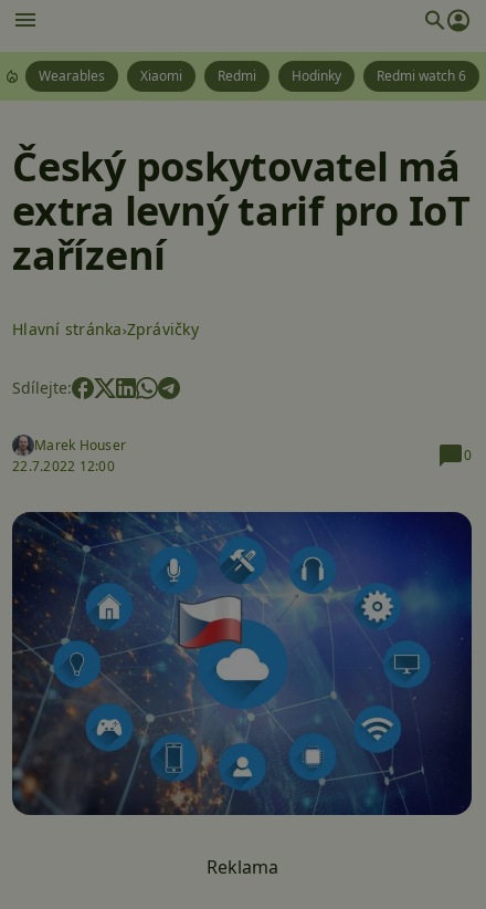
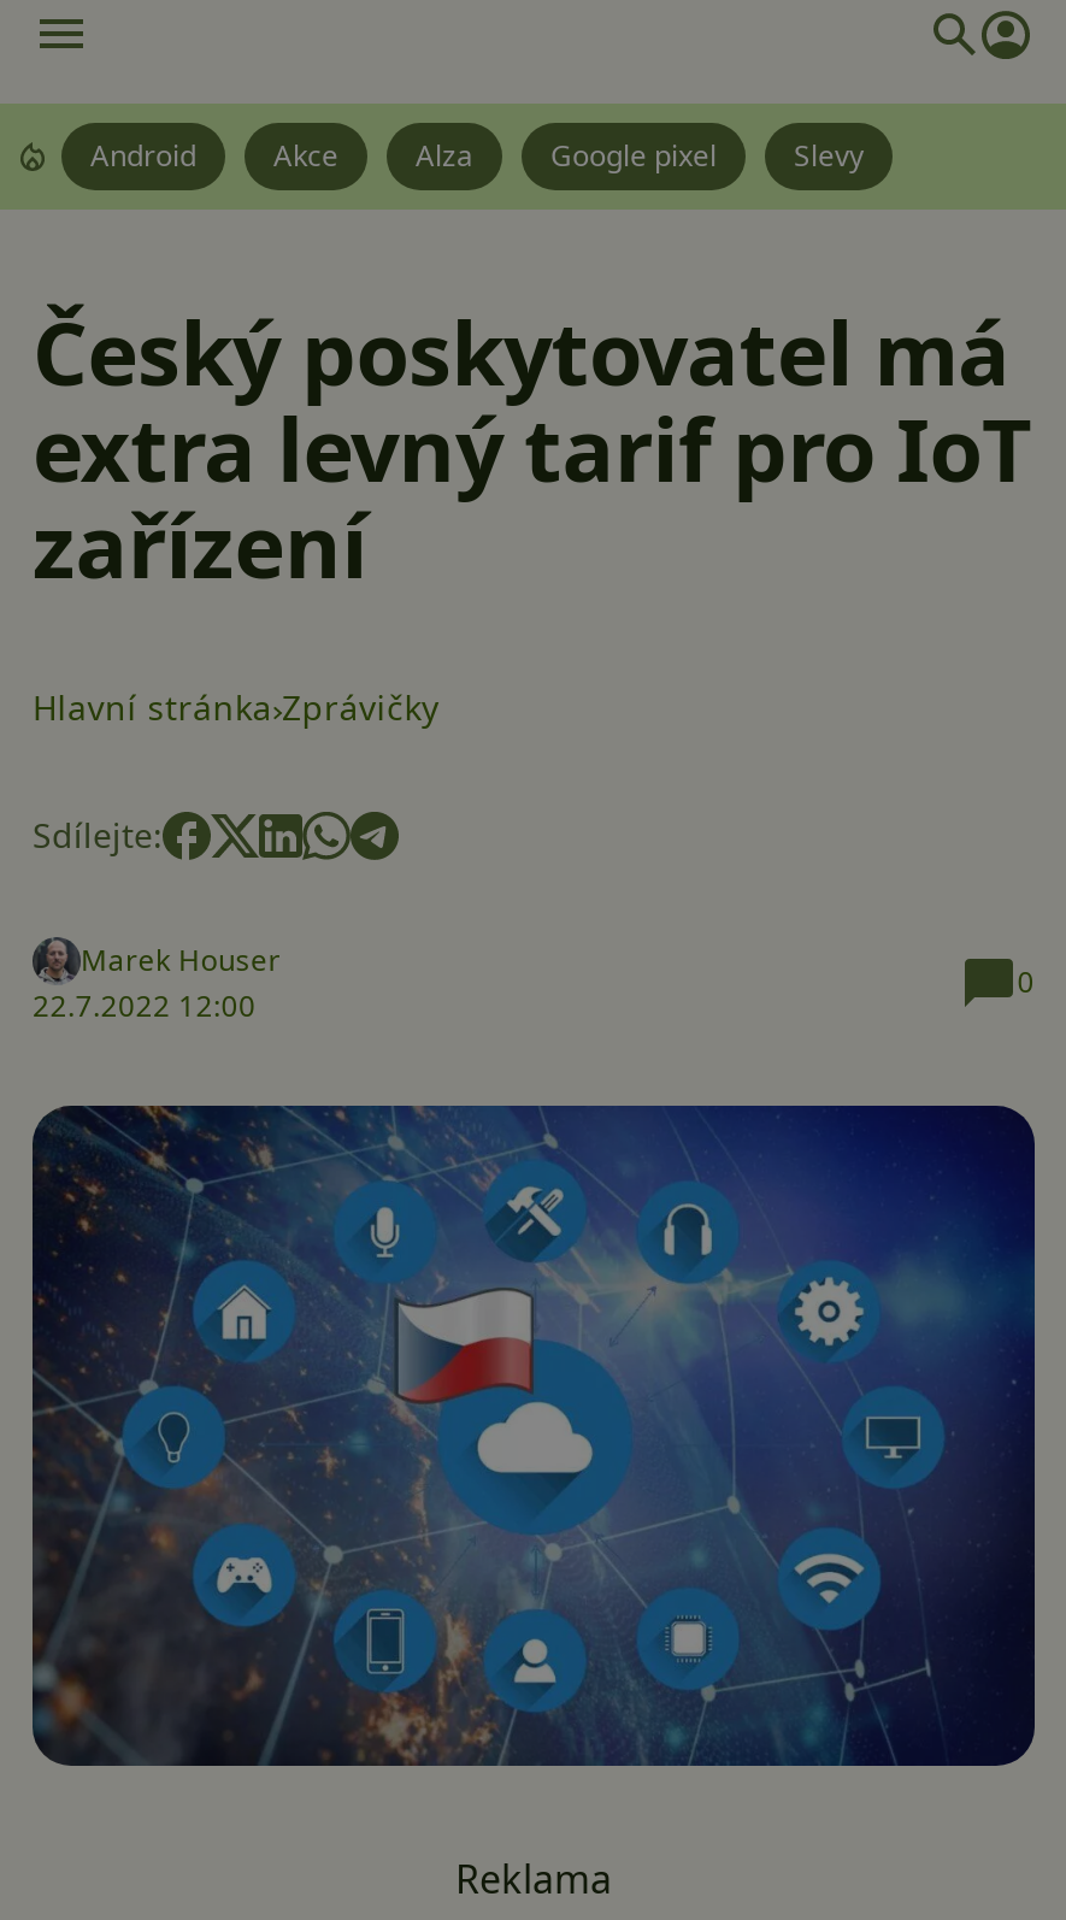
- Wearables
- Xiaomi
- Redmi
- Hodinky
- Redmi watch 6
+ Android
+ Akce
+ Alza
+ Google pixel
+ Slevy
